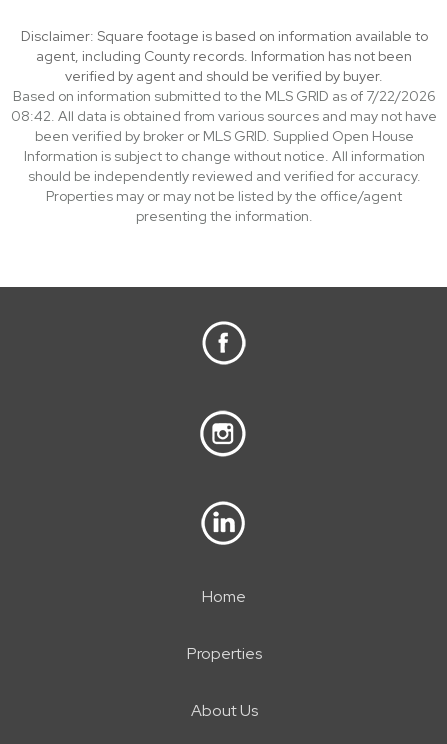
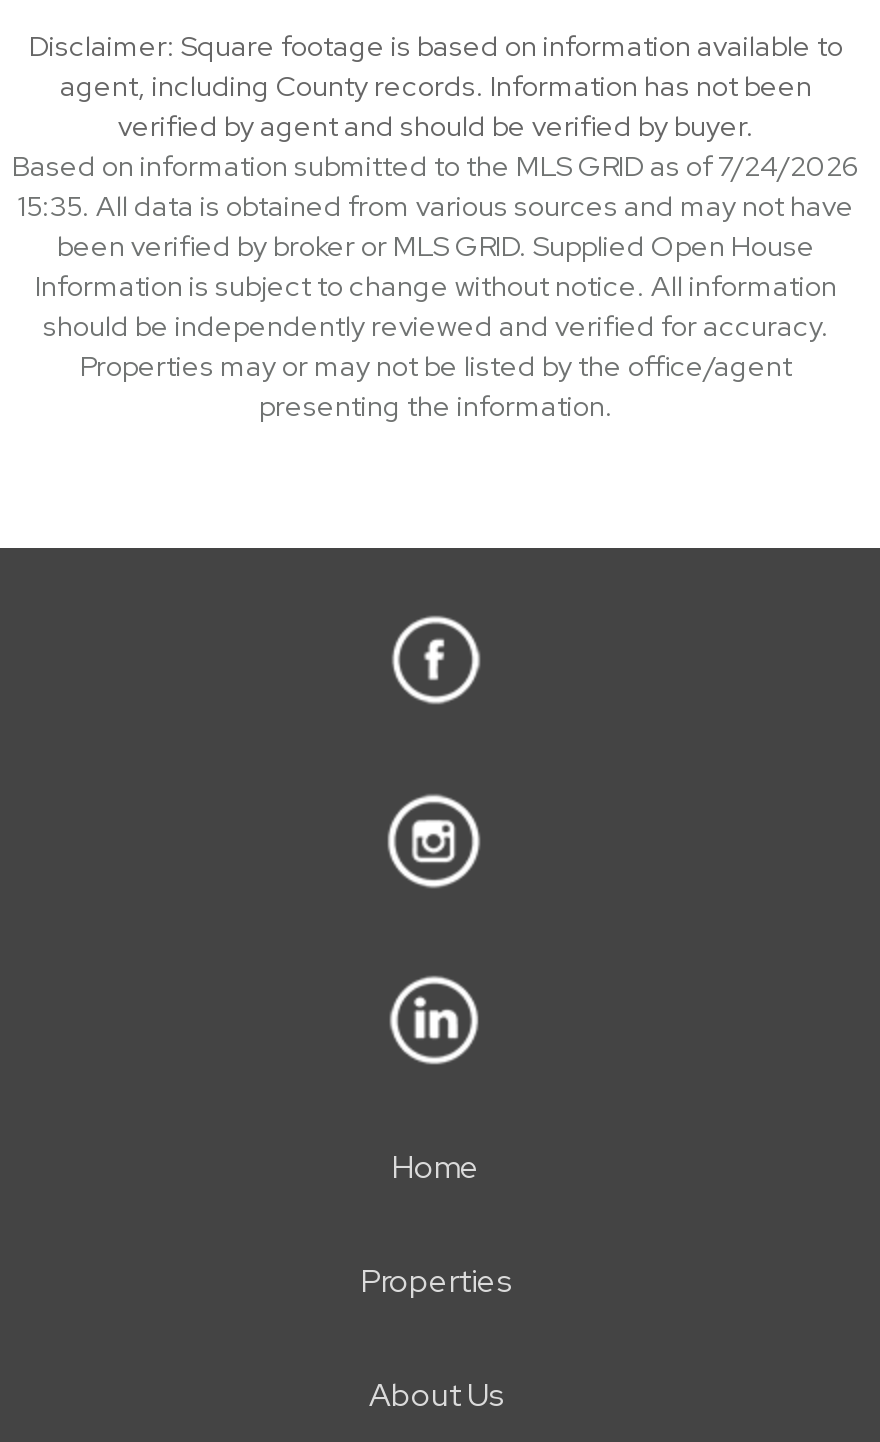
- Based on information submitted to the MLS GRID as of 7/22/2026
+ Based on information submitted to the MLS GRID as of 7/24/2026

- 08:42. All data is obtained from various sources and may not have
+ 15:35. All data is obtained from various sources and may not have
